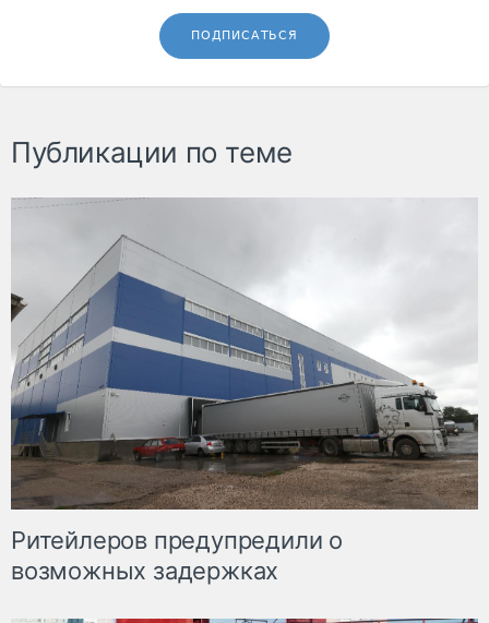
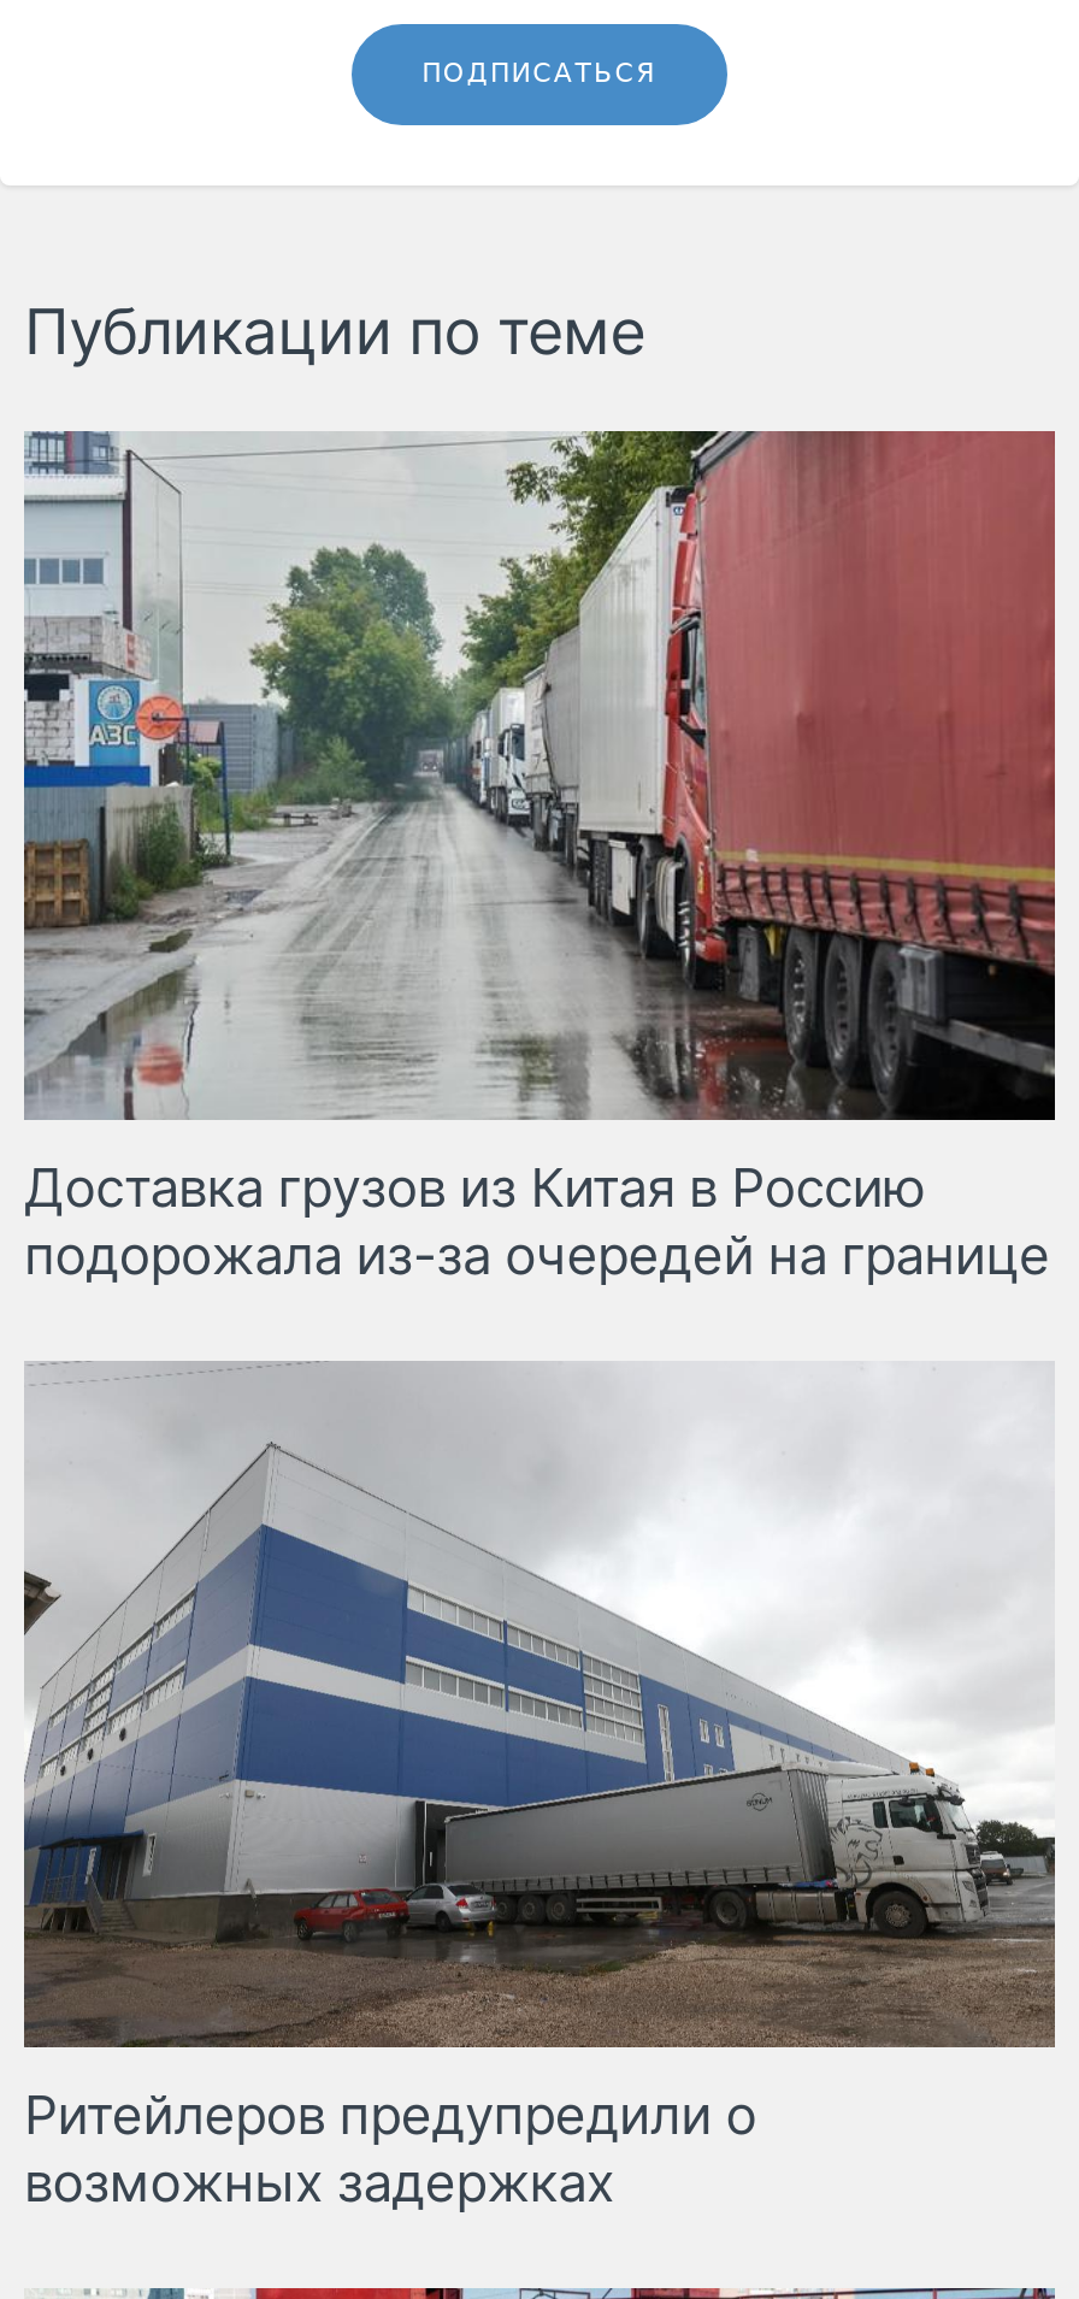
+ [image]
+ Доставка грузов из Китая в Россию
+ подорожала из-за очередей на границе
